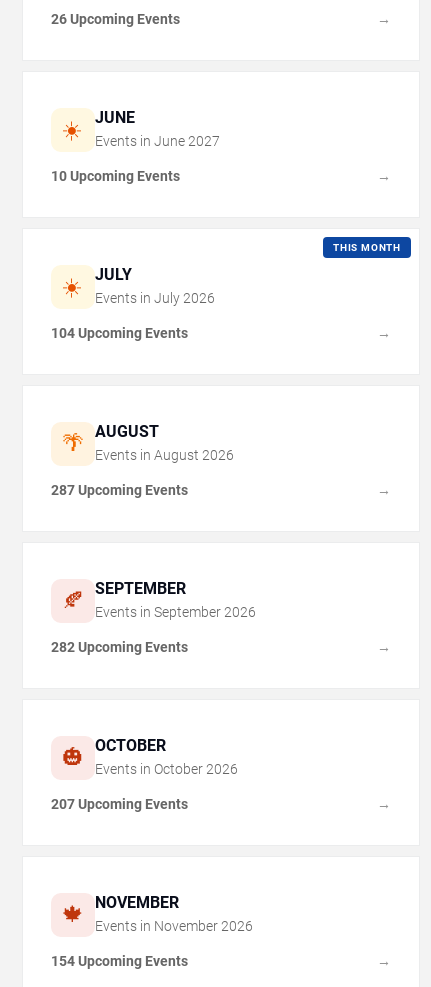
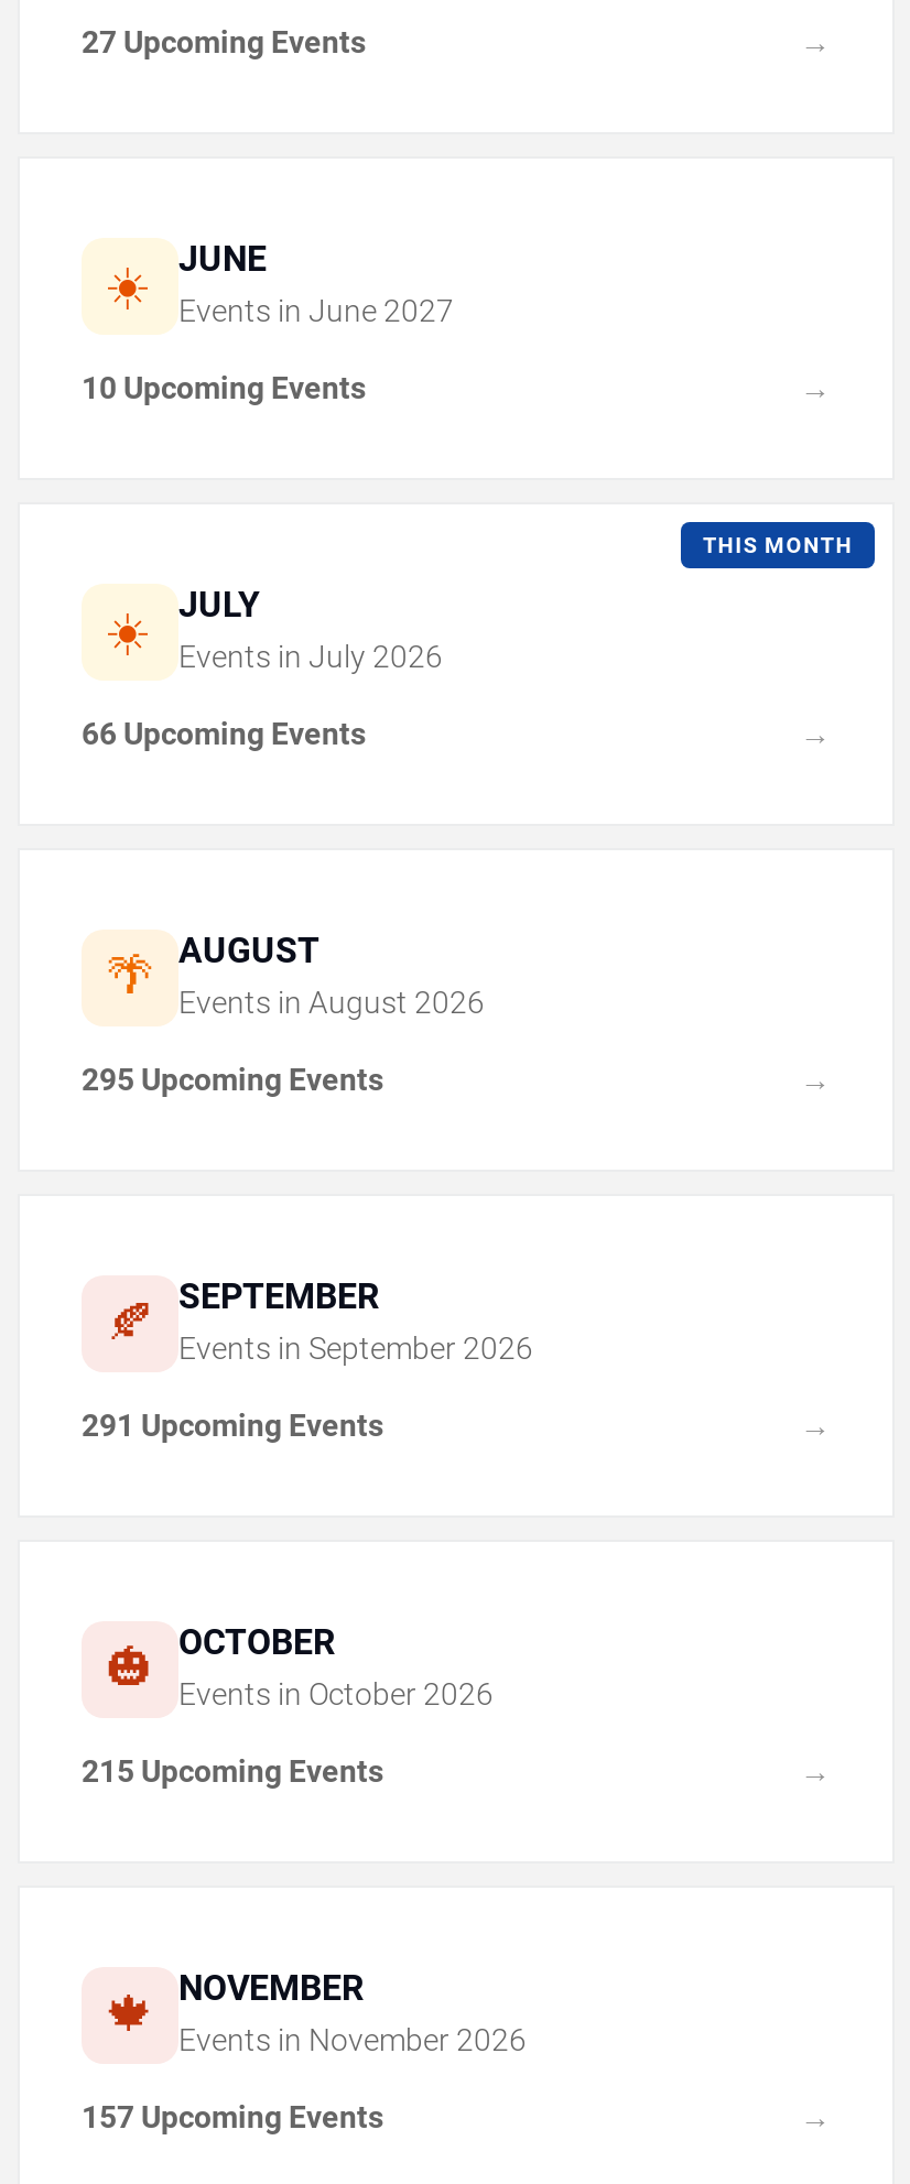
- 26 Upcoming Events
+ 27 Upcoming Events

- 104 Upcoming Events
+ 66 Upcoming Events

- 287 Upcoming Events
+ 295 Upcoming Events

- 282 Upcoming Events
+ 291 Upcoming Events

- 207 Upcoming Events
+ 215 Upcoming Events

- 154 Upcoming Events
+ 157 Upcoming Events
